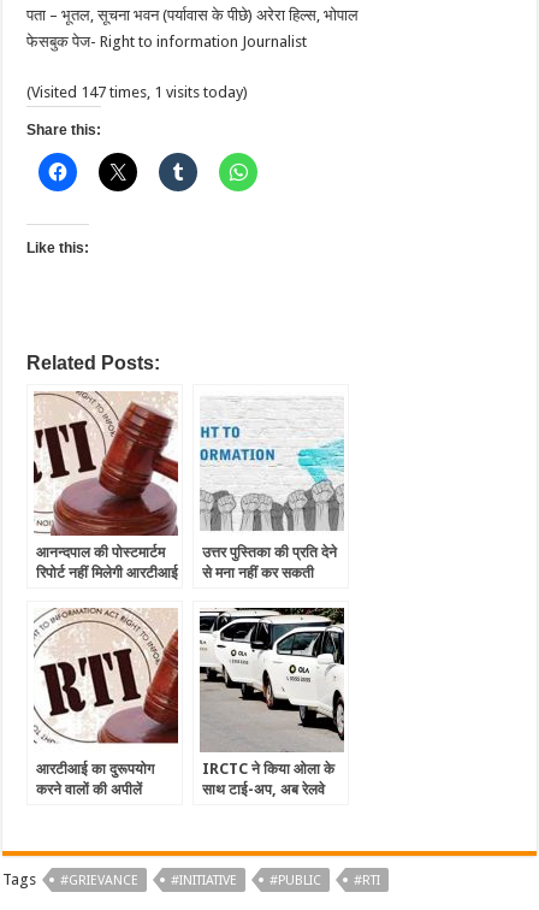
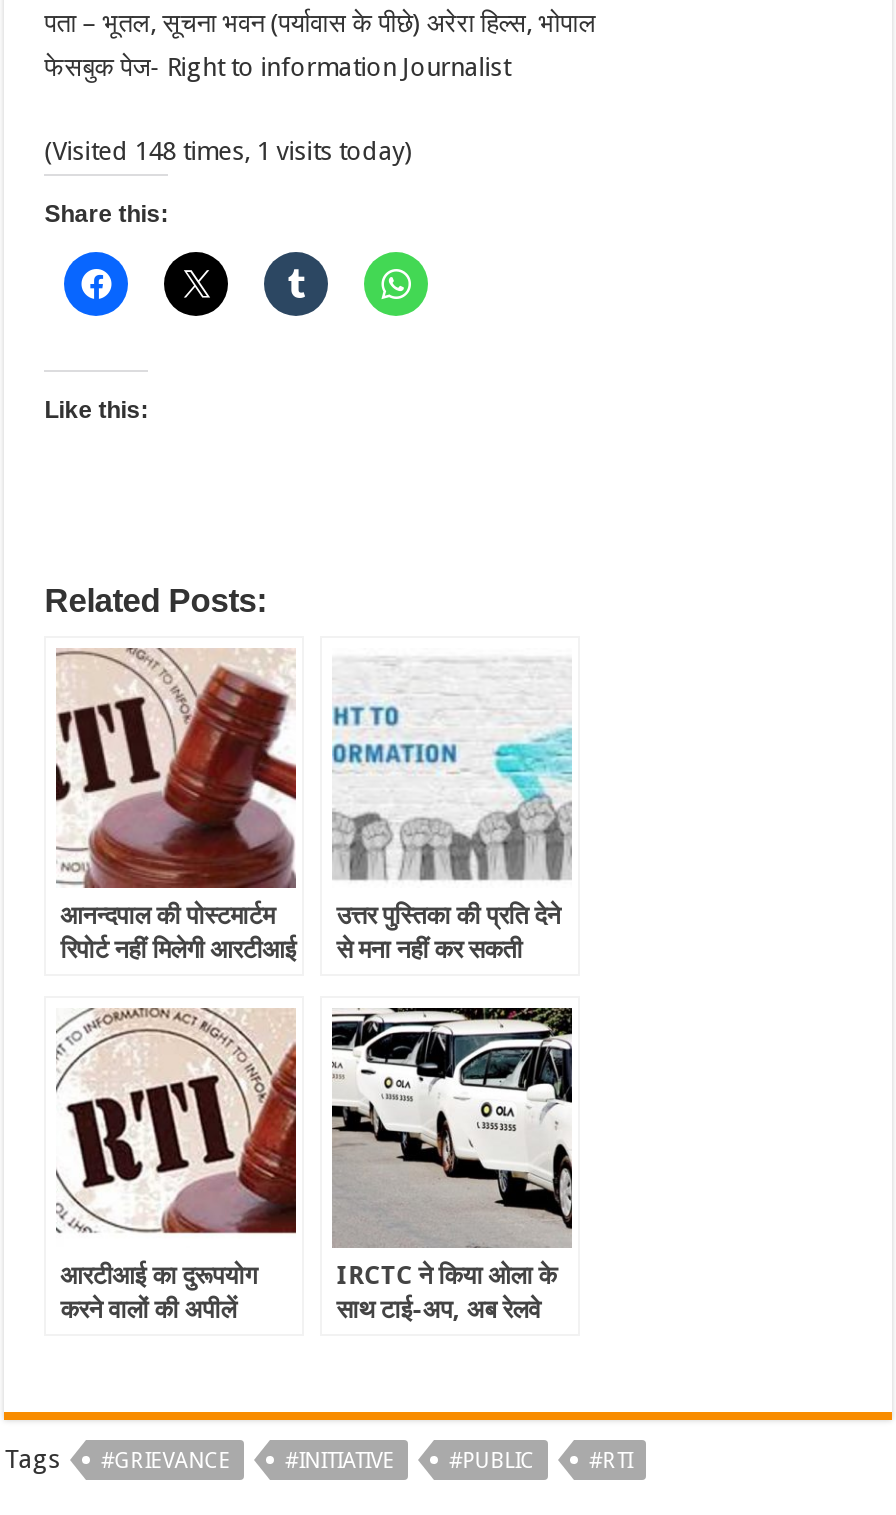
- (Visited 147 times, 1 visits today)
+ (Visited 148 times, 1 visits today)
